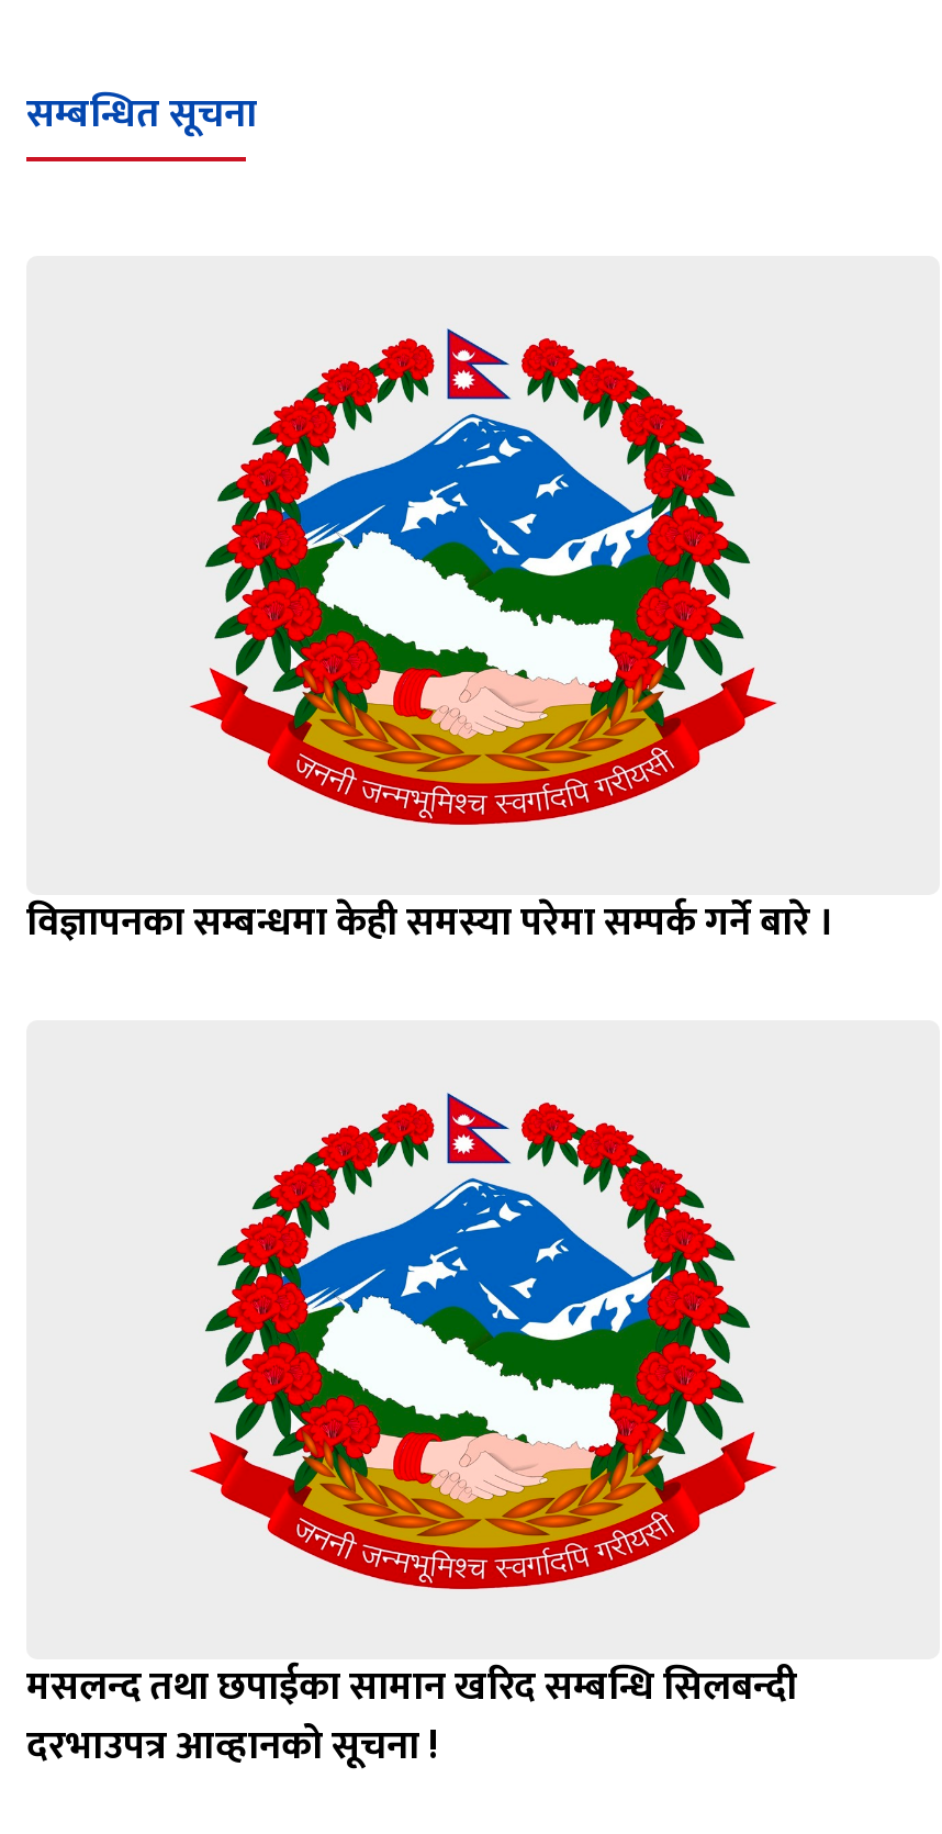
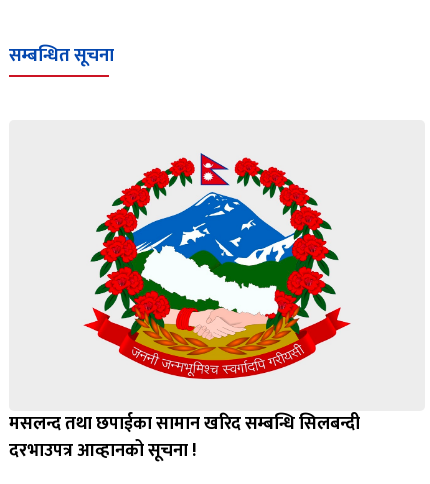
- विज्ञापनका सम्बन्धमा केही समस्या परेमा सम्पर्क गर्ने बारे ।
